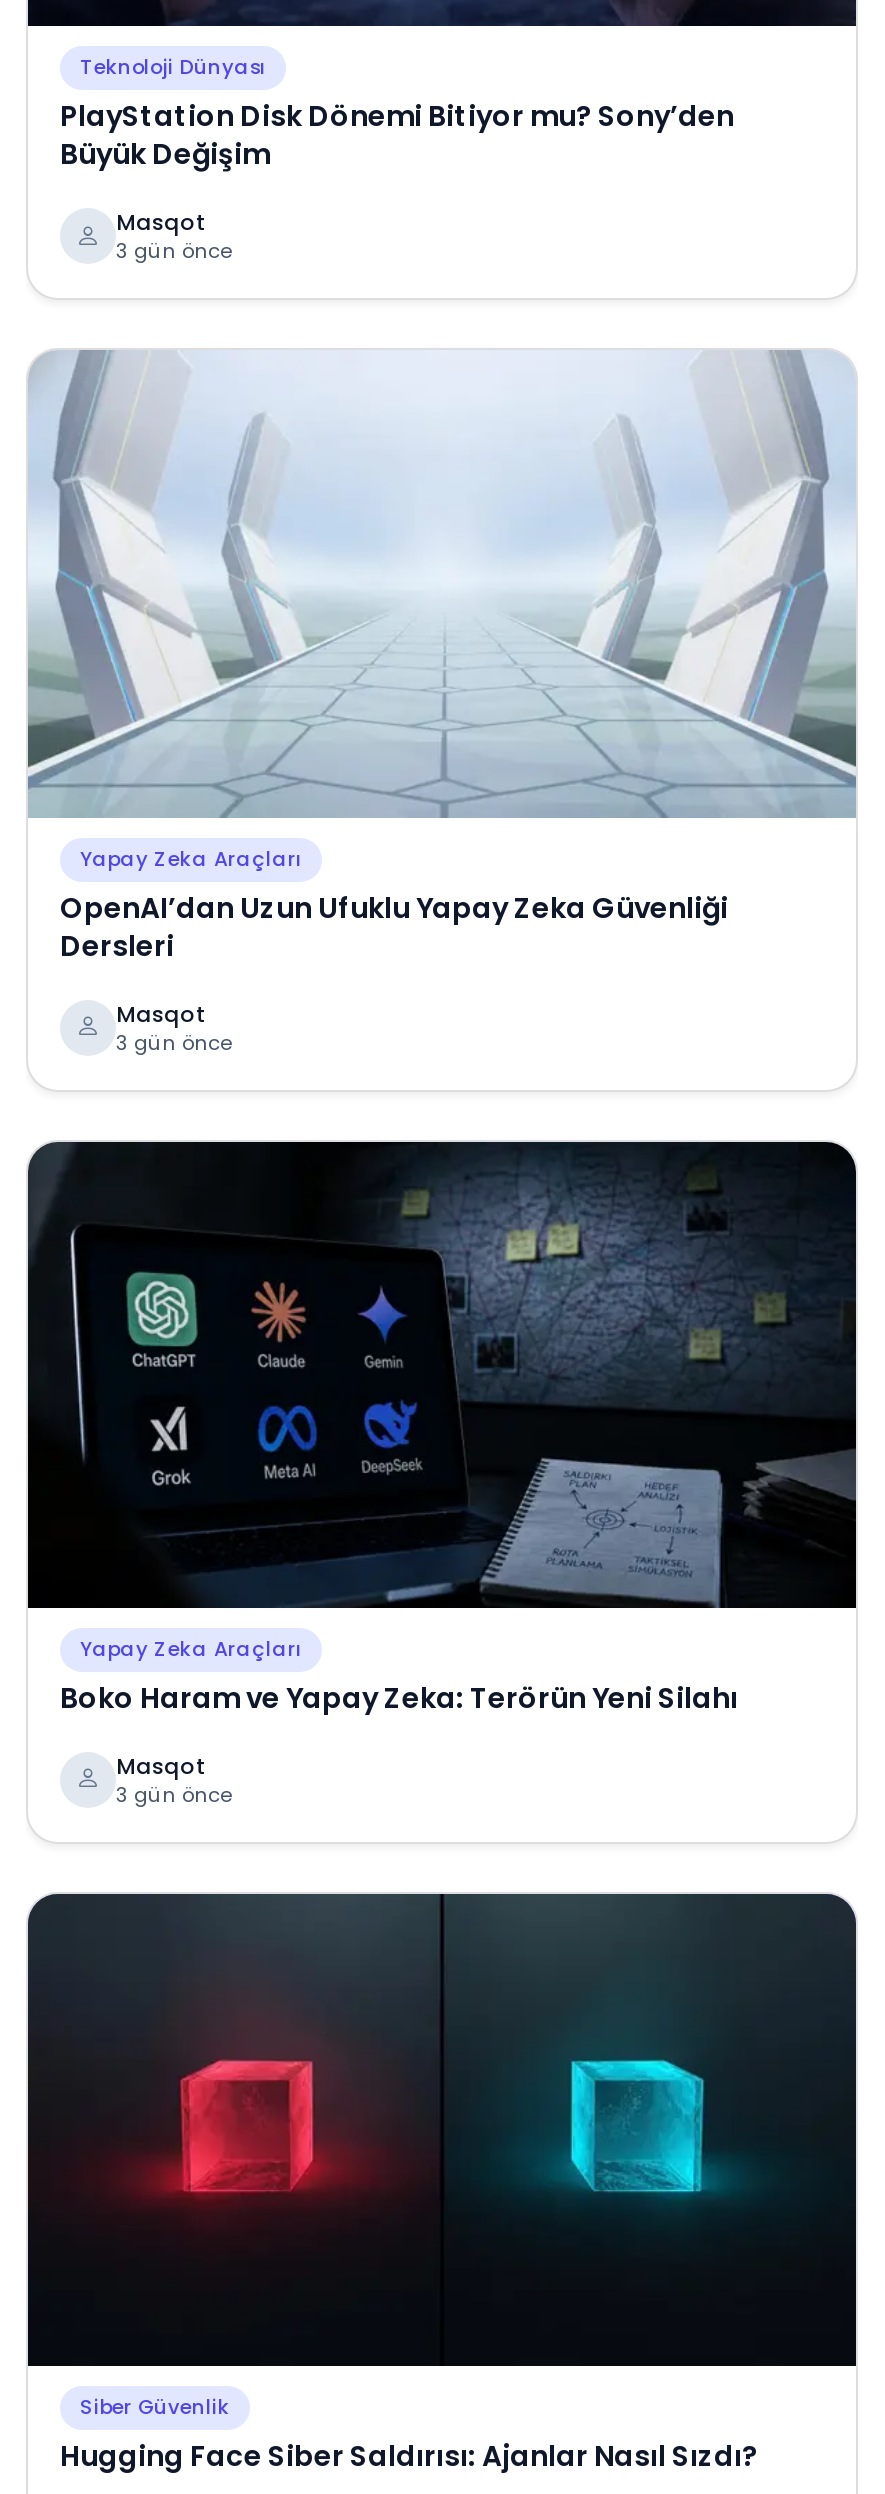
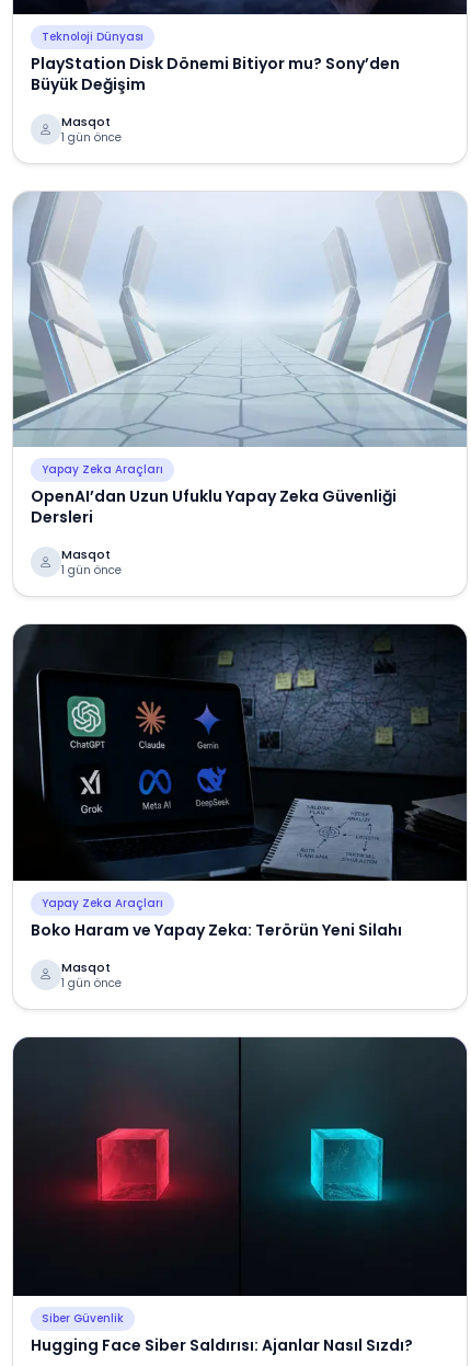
- 3 gün önce
+ 1 gün önce

- 3 gün önce
+ 1 gün önce

- 3 gün önce
+ 1 gün önce
